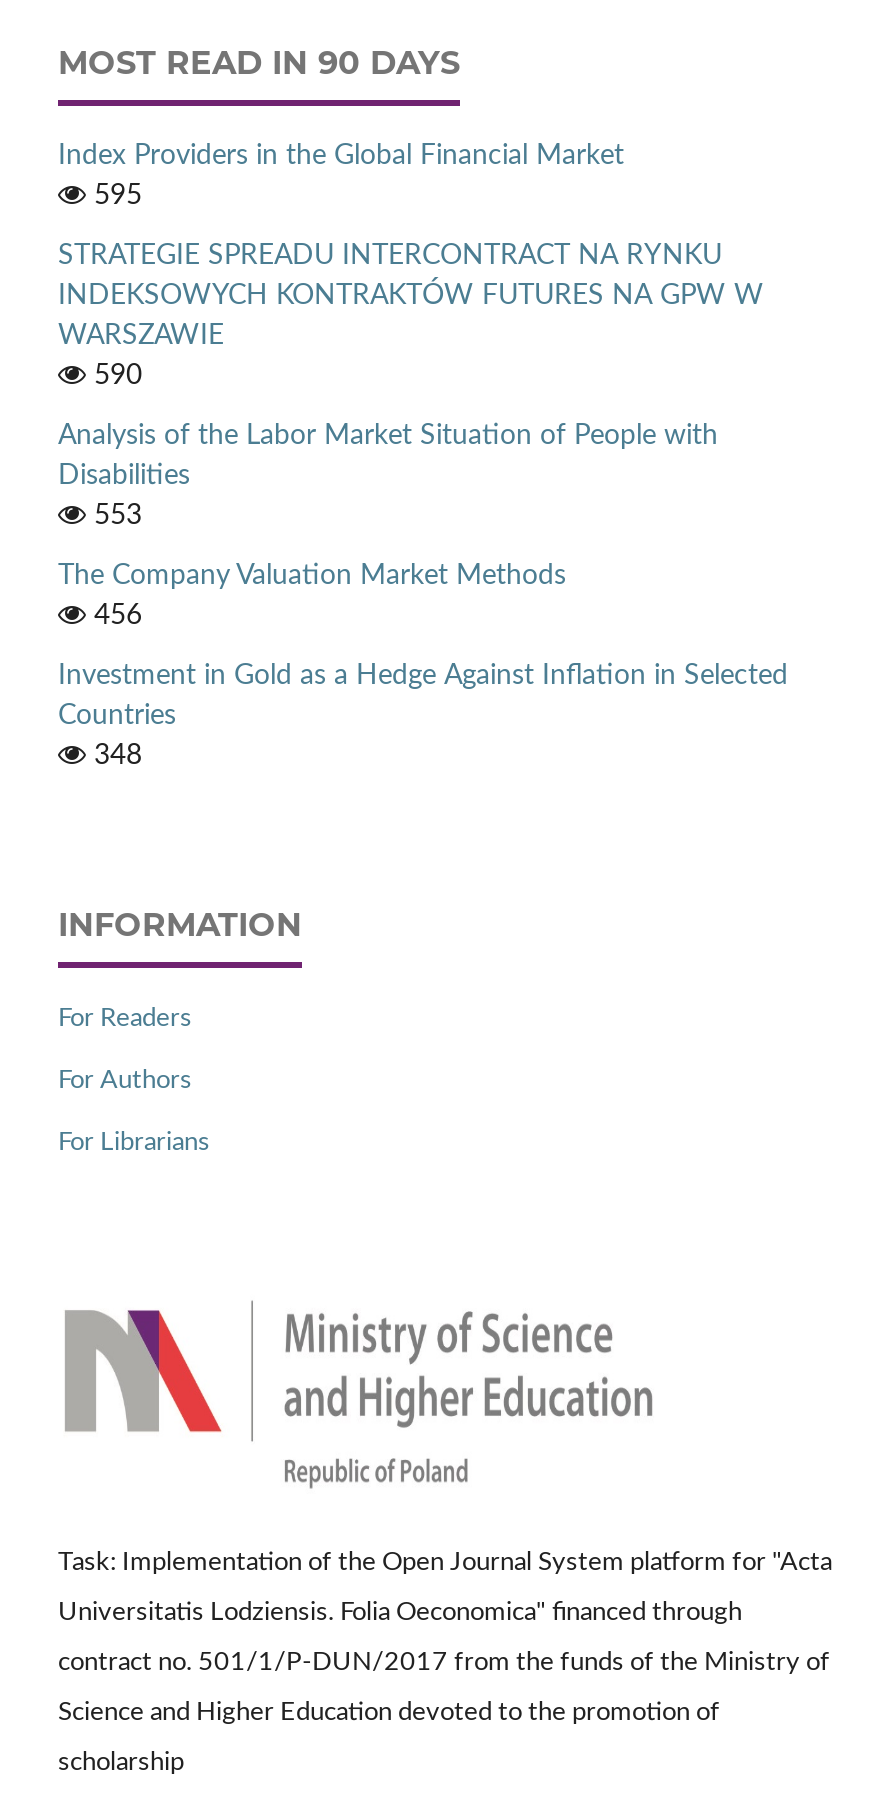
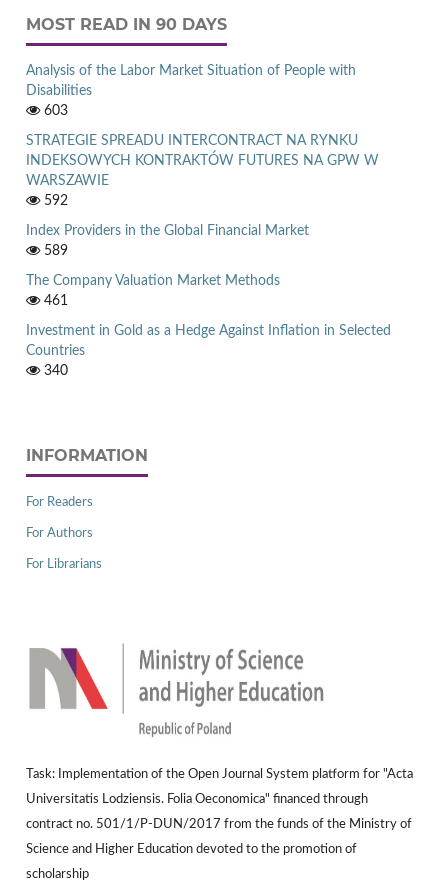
moved down: Index Providers in the Global Financial Market

- 595
+ 603

moved down: STRATEGIE SPREADU INTERCONTRACT NA RYNKU | INDEKSOWYCH KONTRAKTÓW FUTURES NA GPW W | WARSZAWIE

- 590
+ 592

moved up: Analysis of the Labor Market Situation of People with | Disabilities

- 553
+ 589

- 456
+ 461

- 348
+ 340
